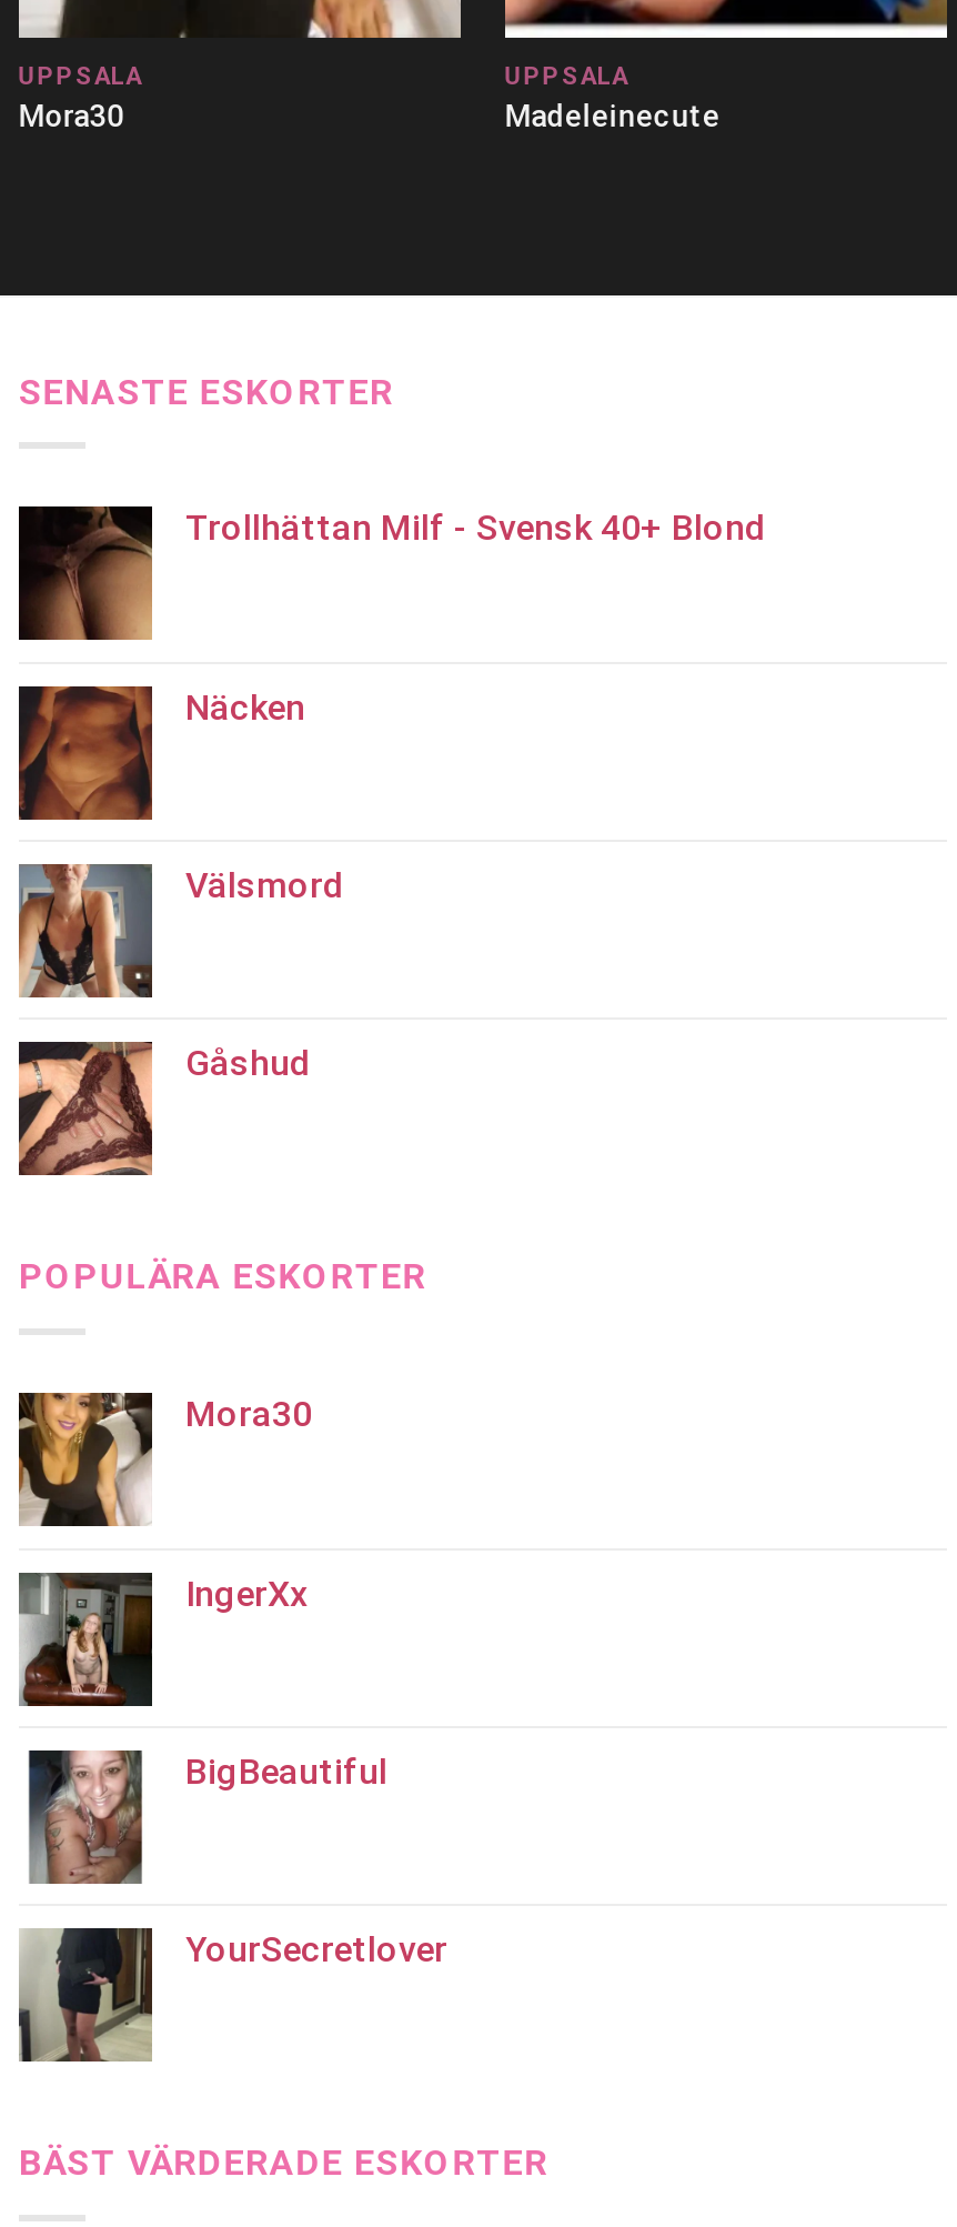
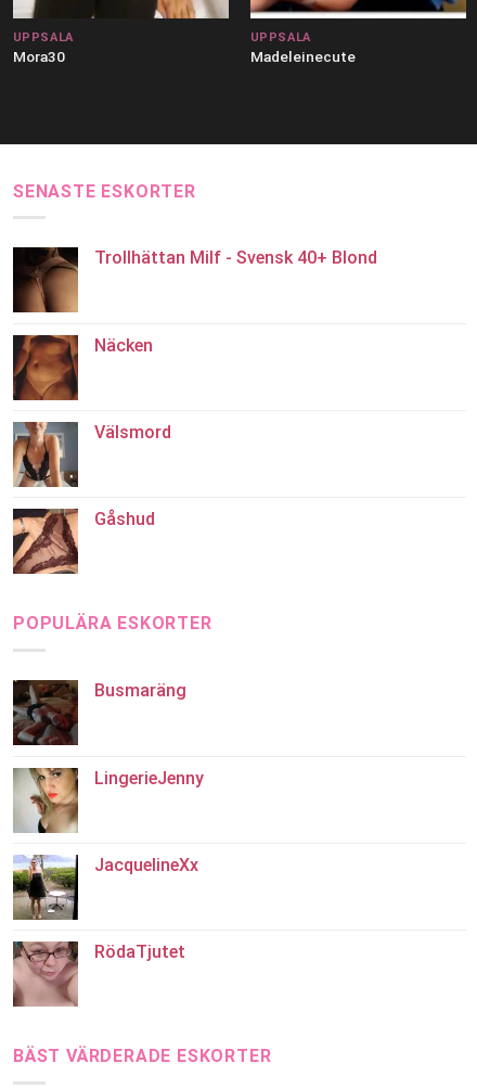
- [image]
- Mora30
+ [image]
+ Busmaräng

- [image]
- IngerXx
+ [image]
+ LingerieJenny

- [image]
- BigBeautiful
+ [image]
+ JacquelineXx

- [image]
- YourSecretlover
+ [image]
+ RödaTjutet
